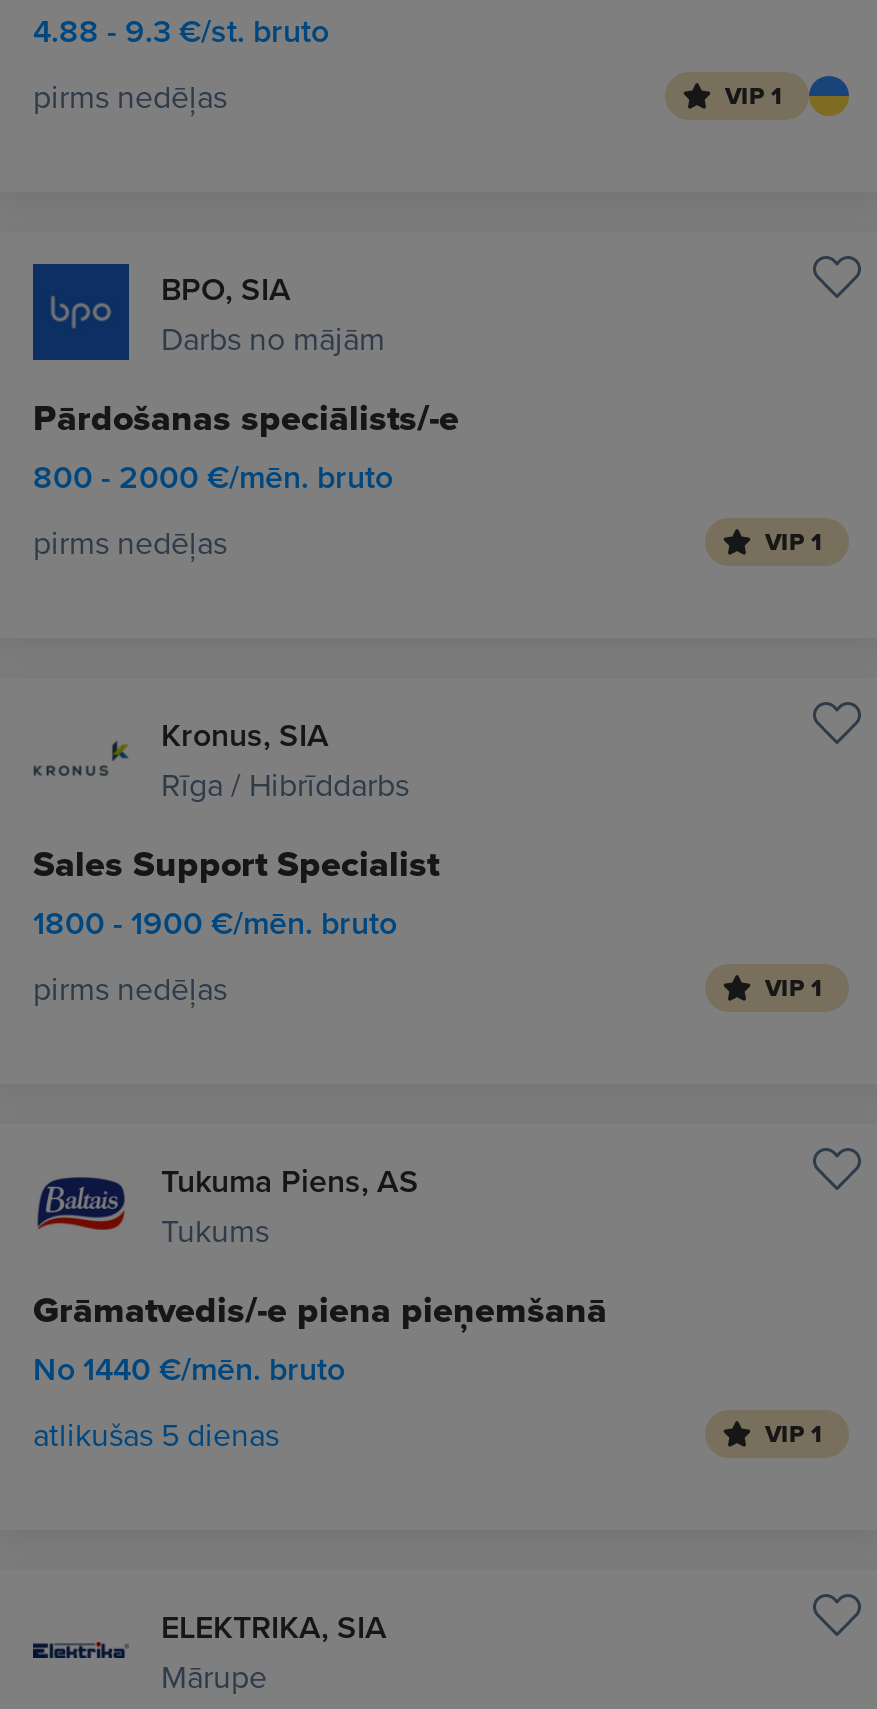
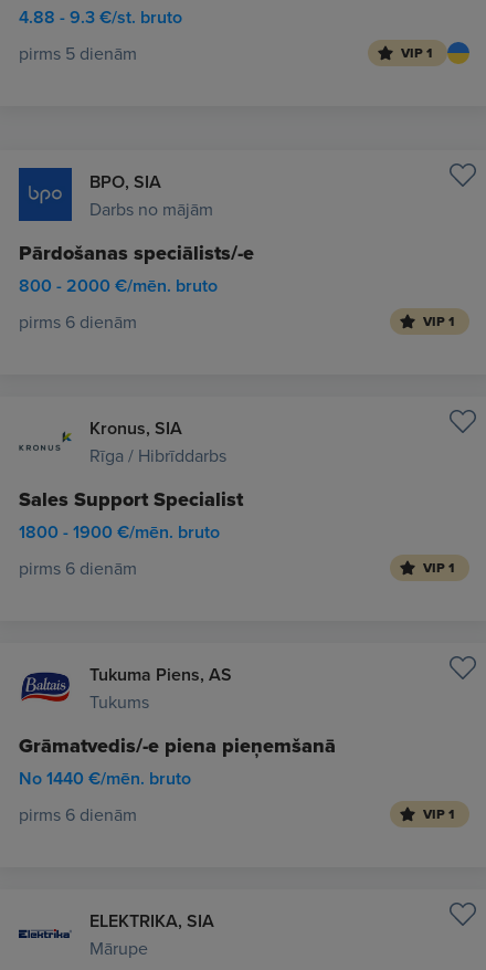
- pirms nedēļas
+ pirms 5 dienām

- pirms nedēļas
+ pirms 6 dienām

- pirms nedēļas
+ pirms 6 dienām

- atlikušas 5 dienas
+ pirms 6 dienām
